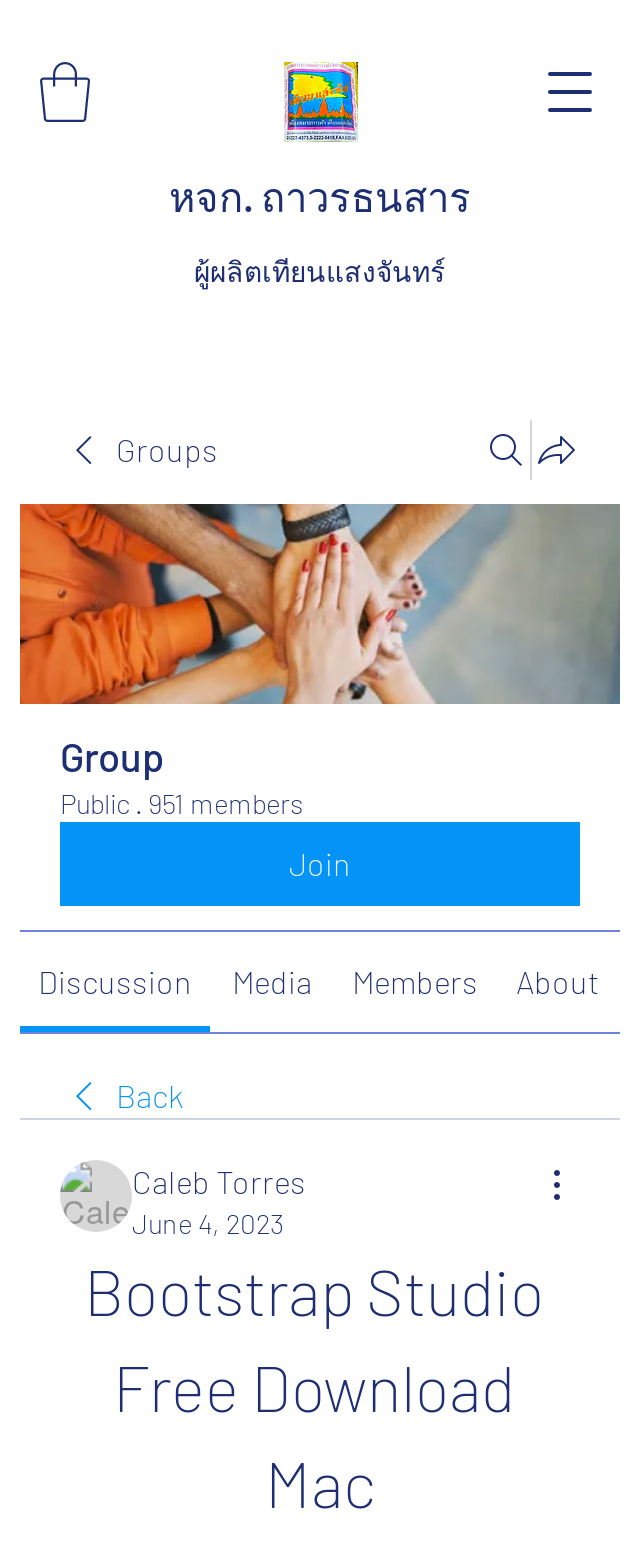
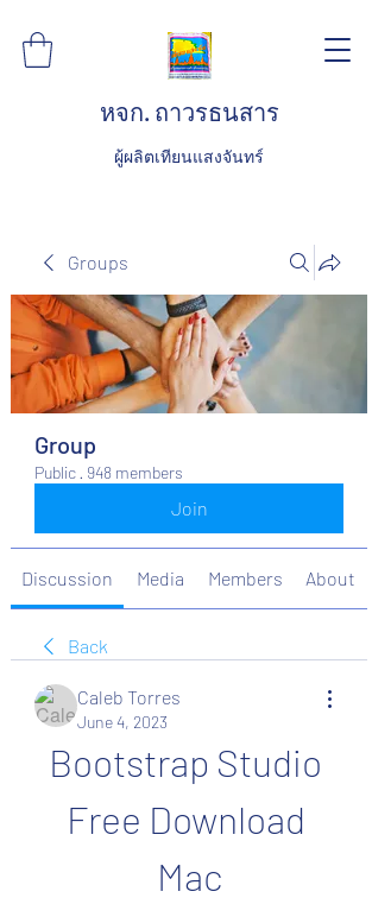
- Public 951 members
+ Public 948 members
